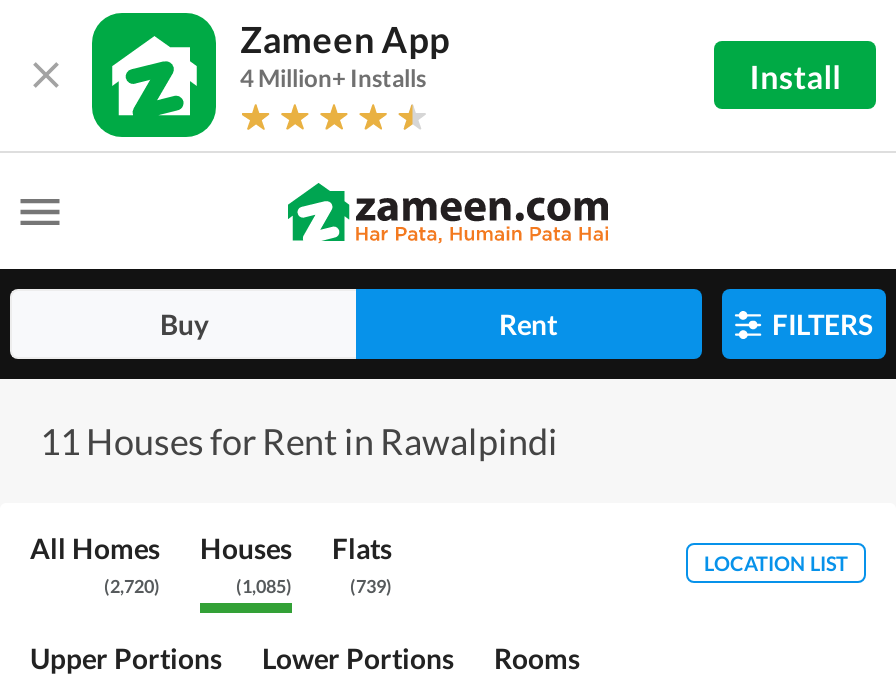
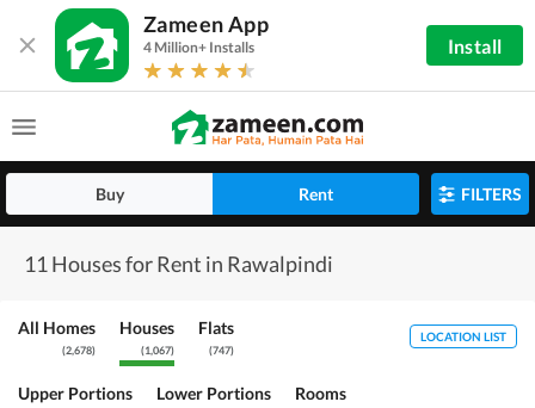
- (2,720)
+ (2,678)

- (1,085)
+ (1,067)

- (739)
+ (747)
